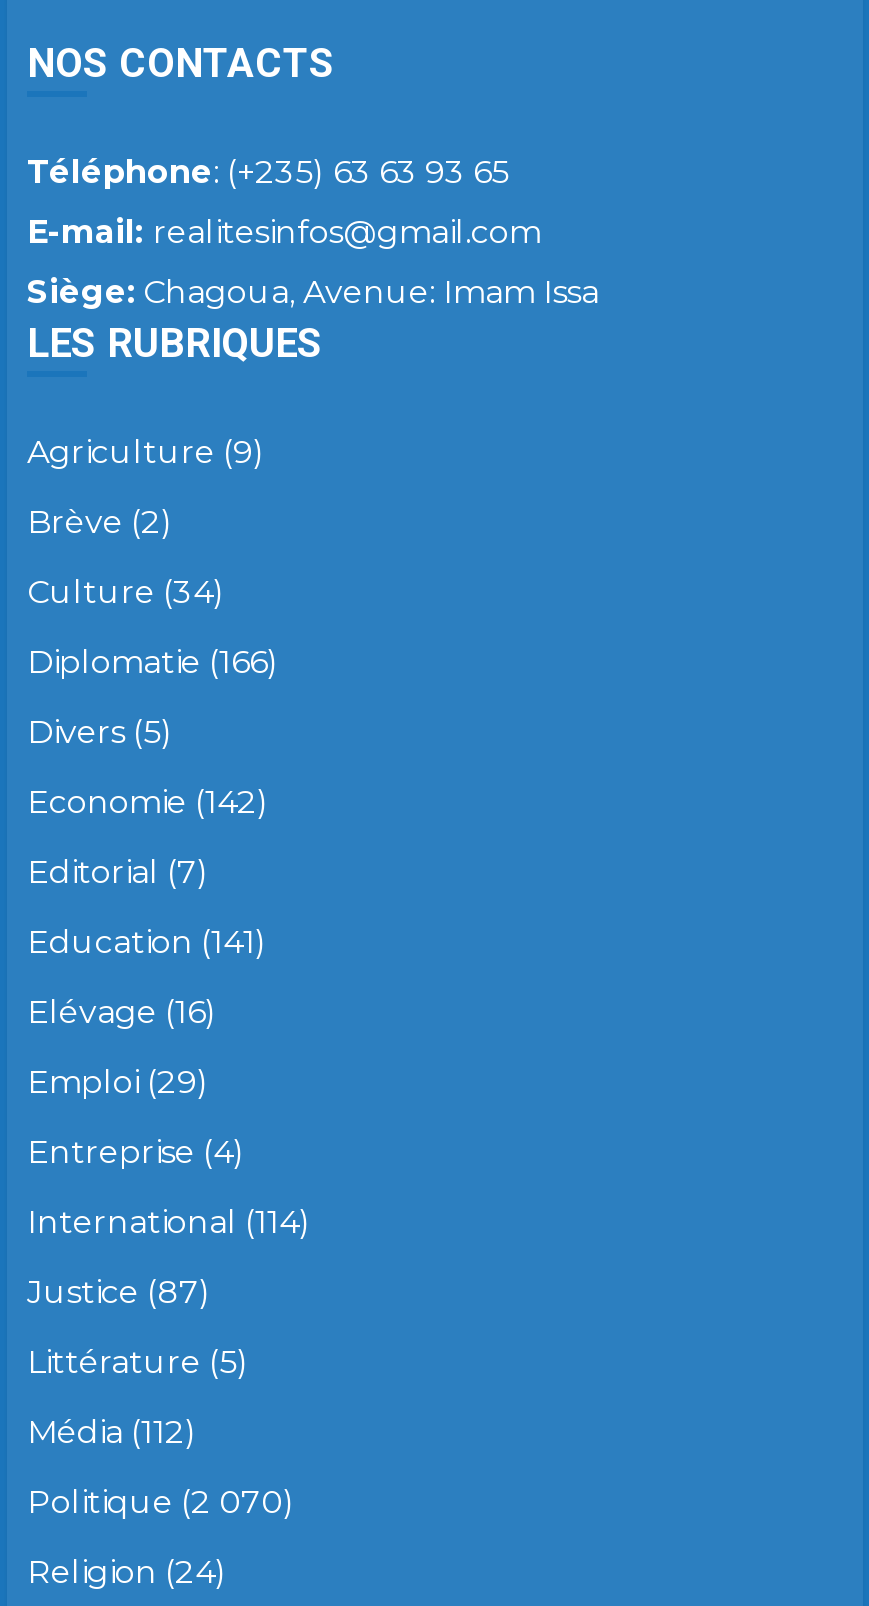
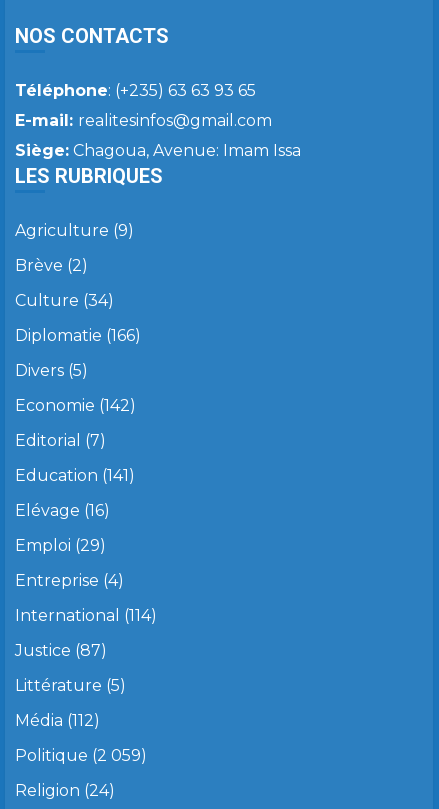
- Politique (2 070)
+ Politique (2 059)
